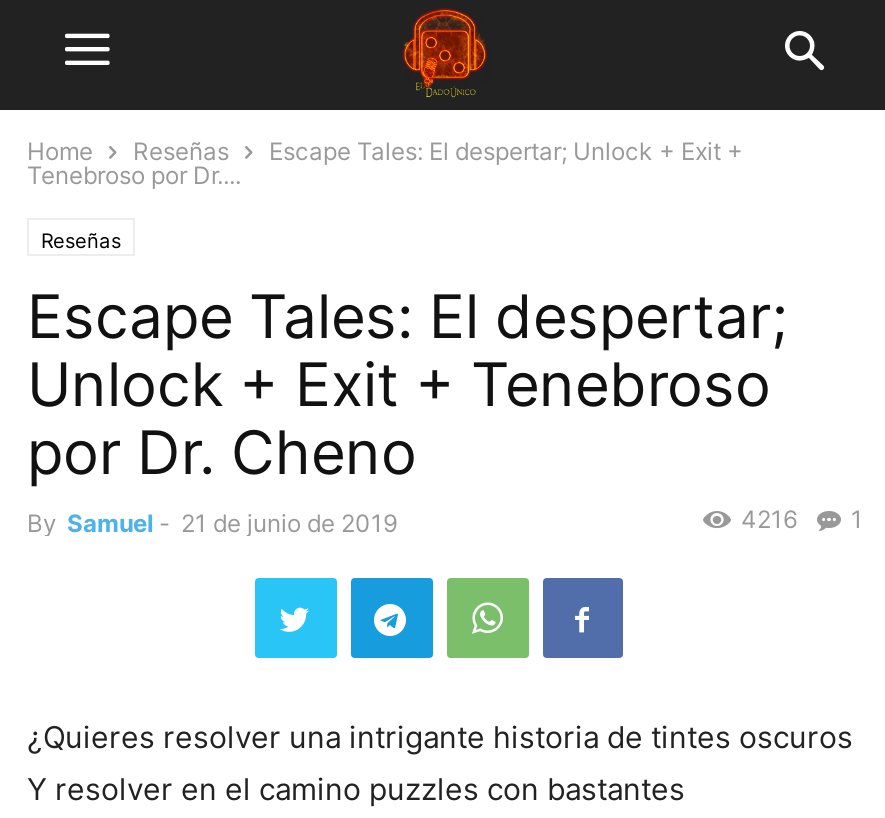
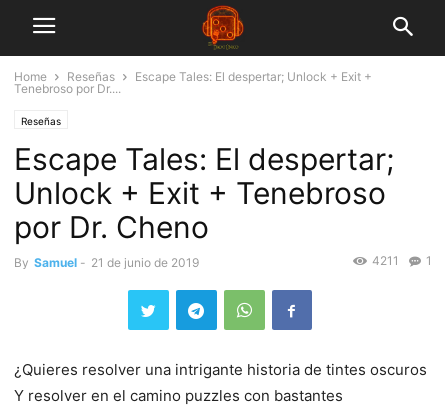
- 4216 1
+ 4211 1
